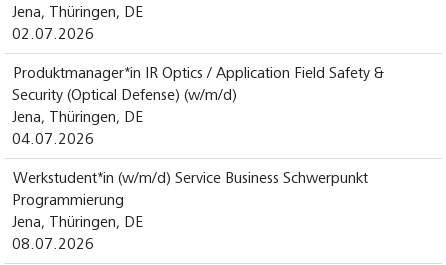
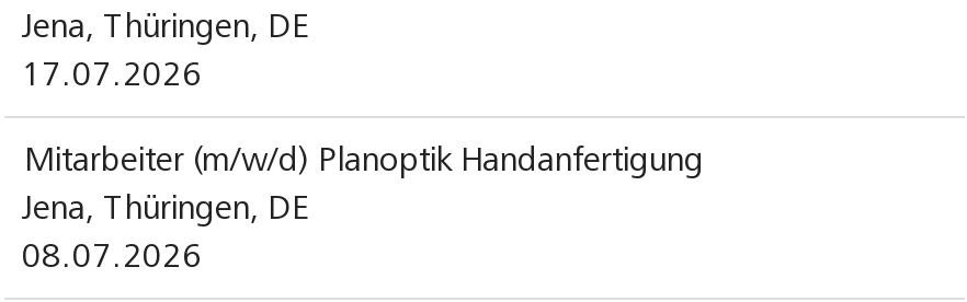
- 02.07.2026
- Produktmanager*in IR Optics / Application Field Safety &
- Security (Optical Defense) (w/m/d)
- Jena, Thüringen, DE
- 04.07.2026
- Werkstudent*in (w/m/d) Service Business Schwerpunkt
- Programmierung
+ 17.07.2026
+ Mitarbeiter (m/w/d) Planoptik Handanfertigung
